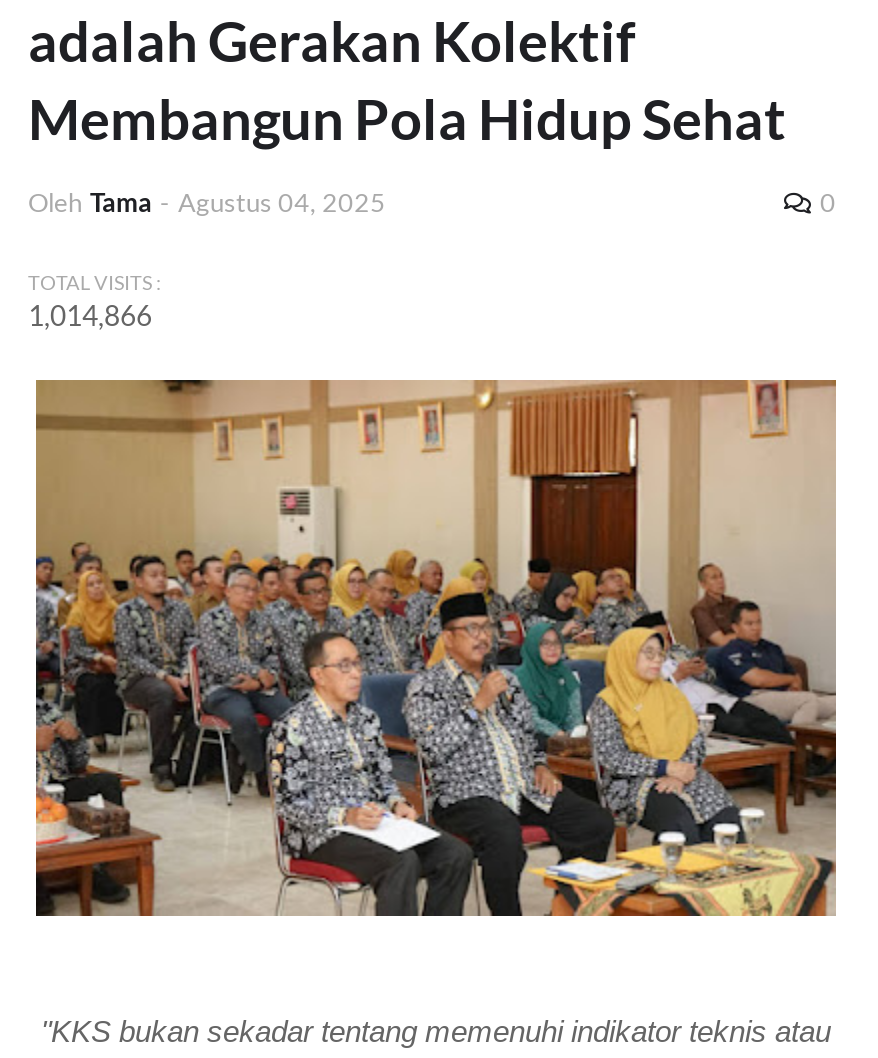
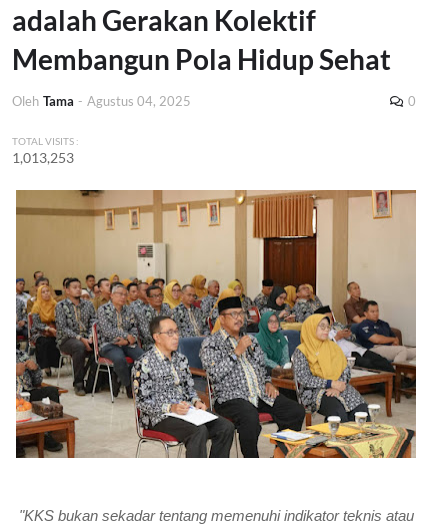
- 1,014,866
+ 1,013,253
